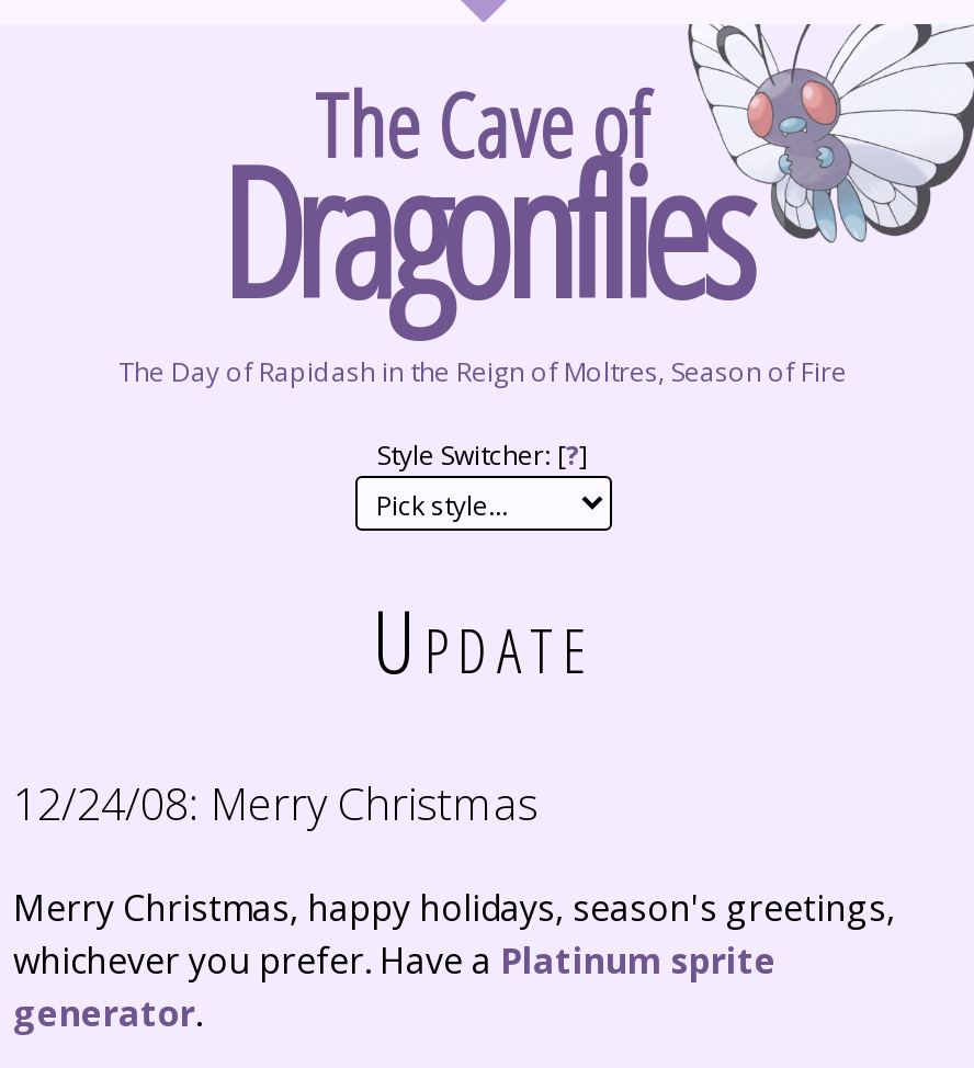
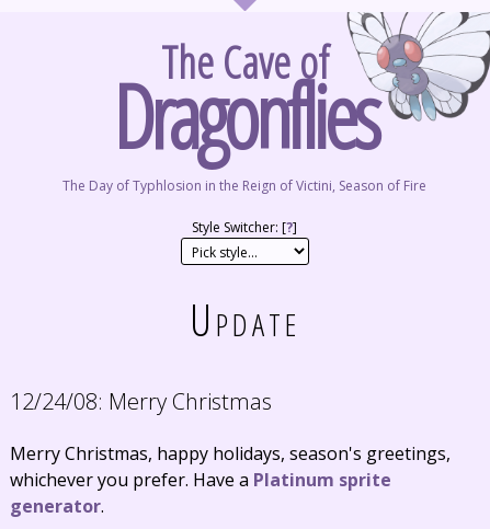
- The Day of Rapidash in the Reign of Moltres, Season of Fire
+ The Day of Typhlosion in the Reign of Victini, Season of Fire
